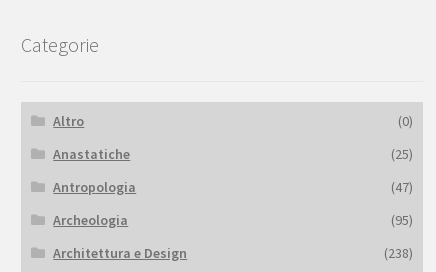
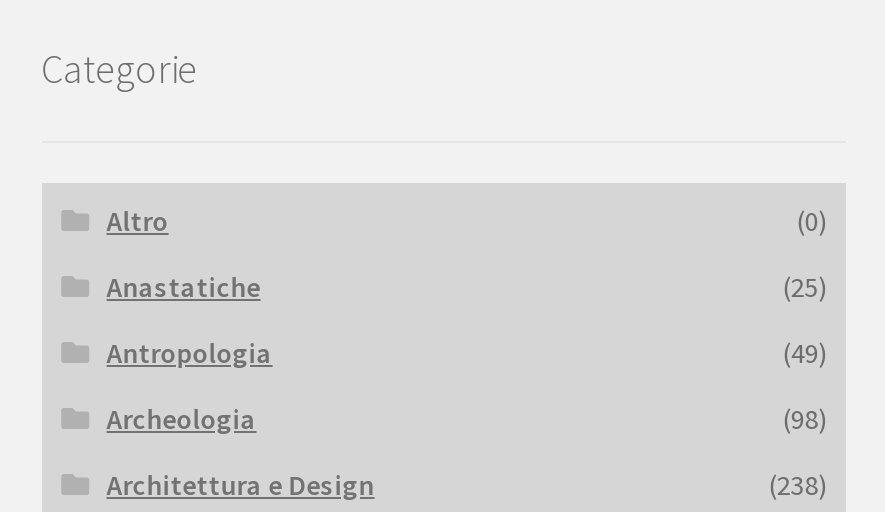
- (47)
+ (49)

- (95)
+ (98)
